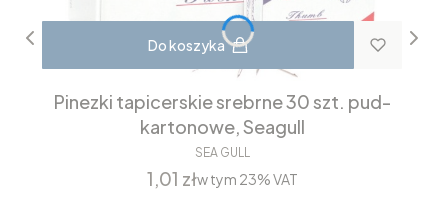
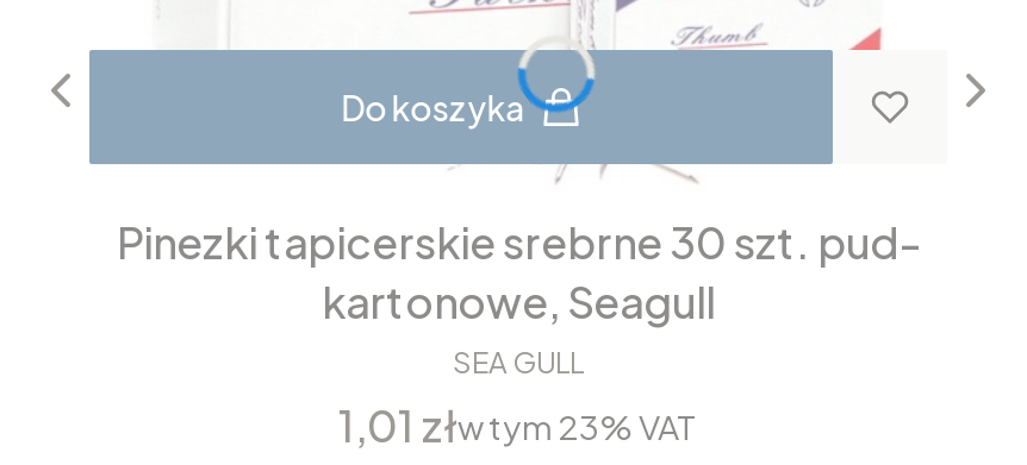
- [image]
+ [image]
